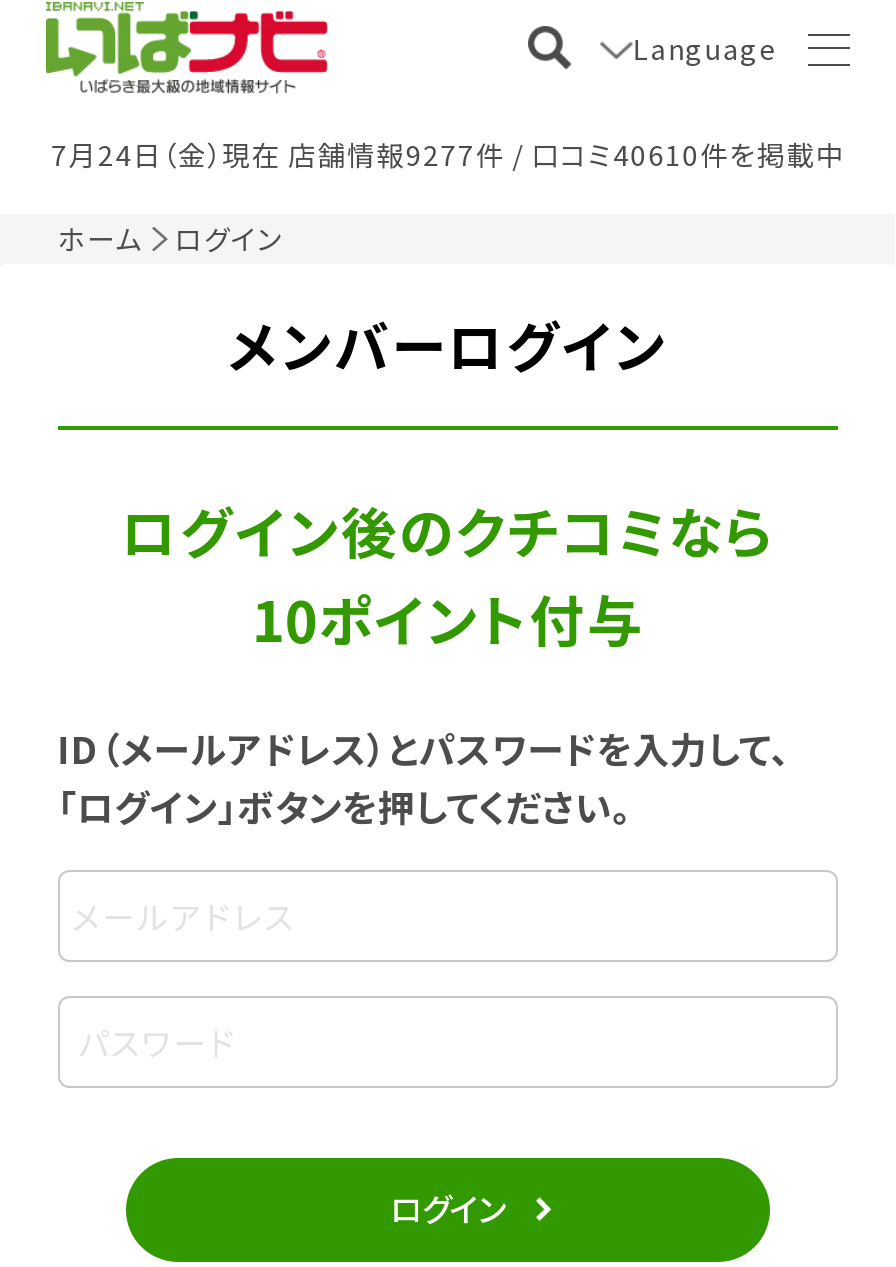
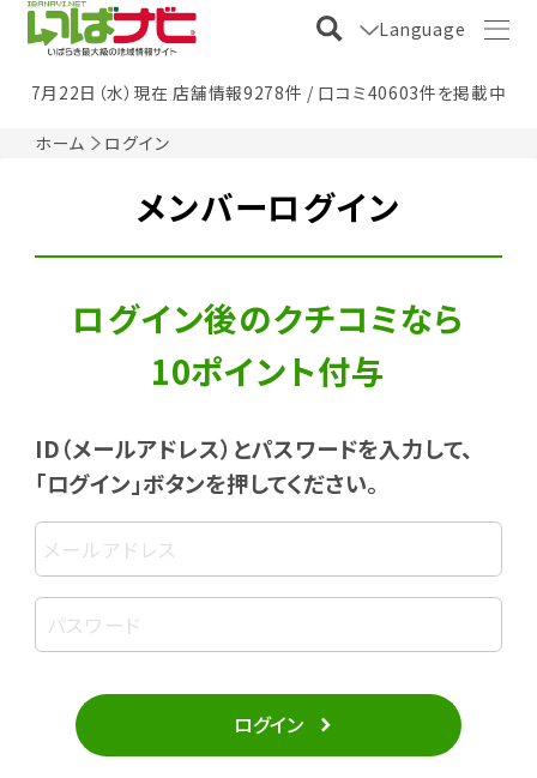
- 7月24日（金）現在 店舗情報9277件 / 口コミ40610件を掲載中
+ 7月22日（水）現在 店舗情報9278件 / 口コミ40603件を掲載中
